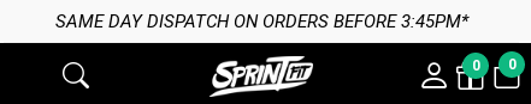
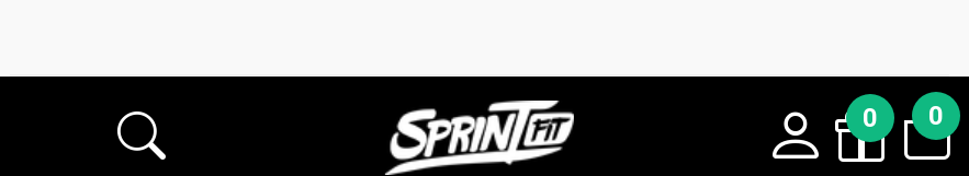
- SAME DAY DISPATCH ON ORDERS BEFORE 3:45PM*
